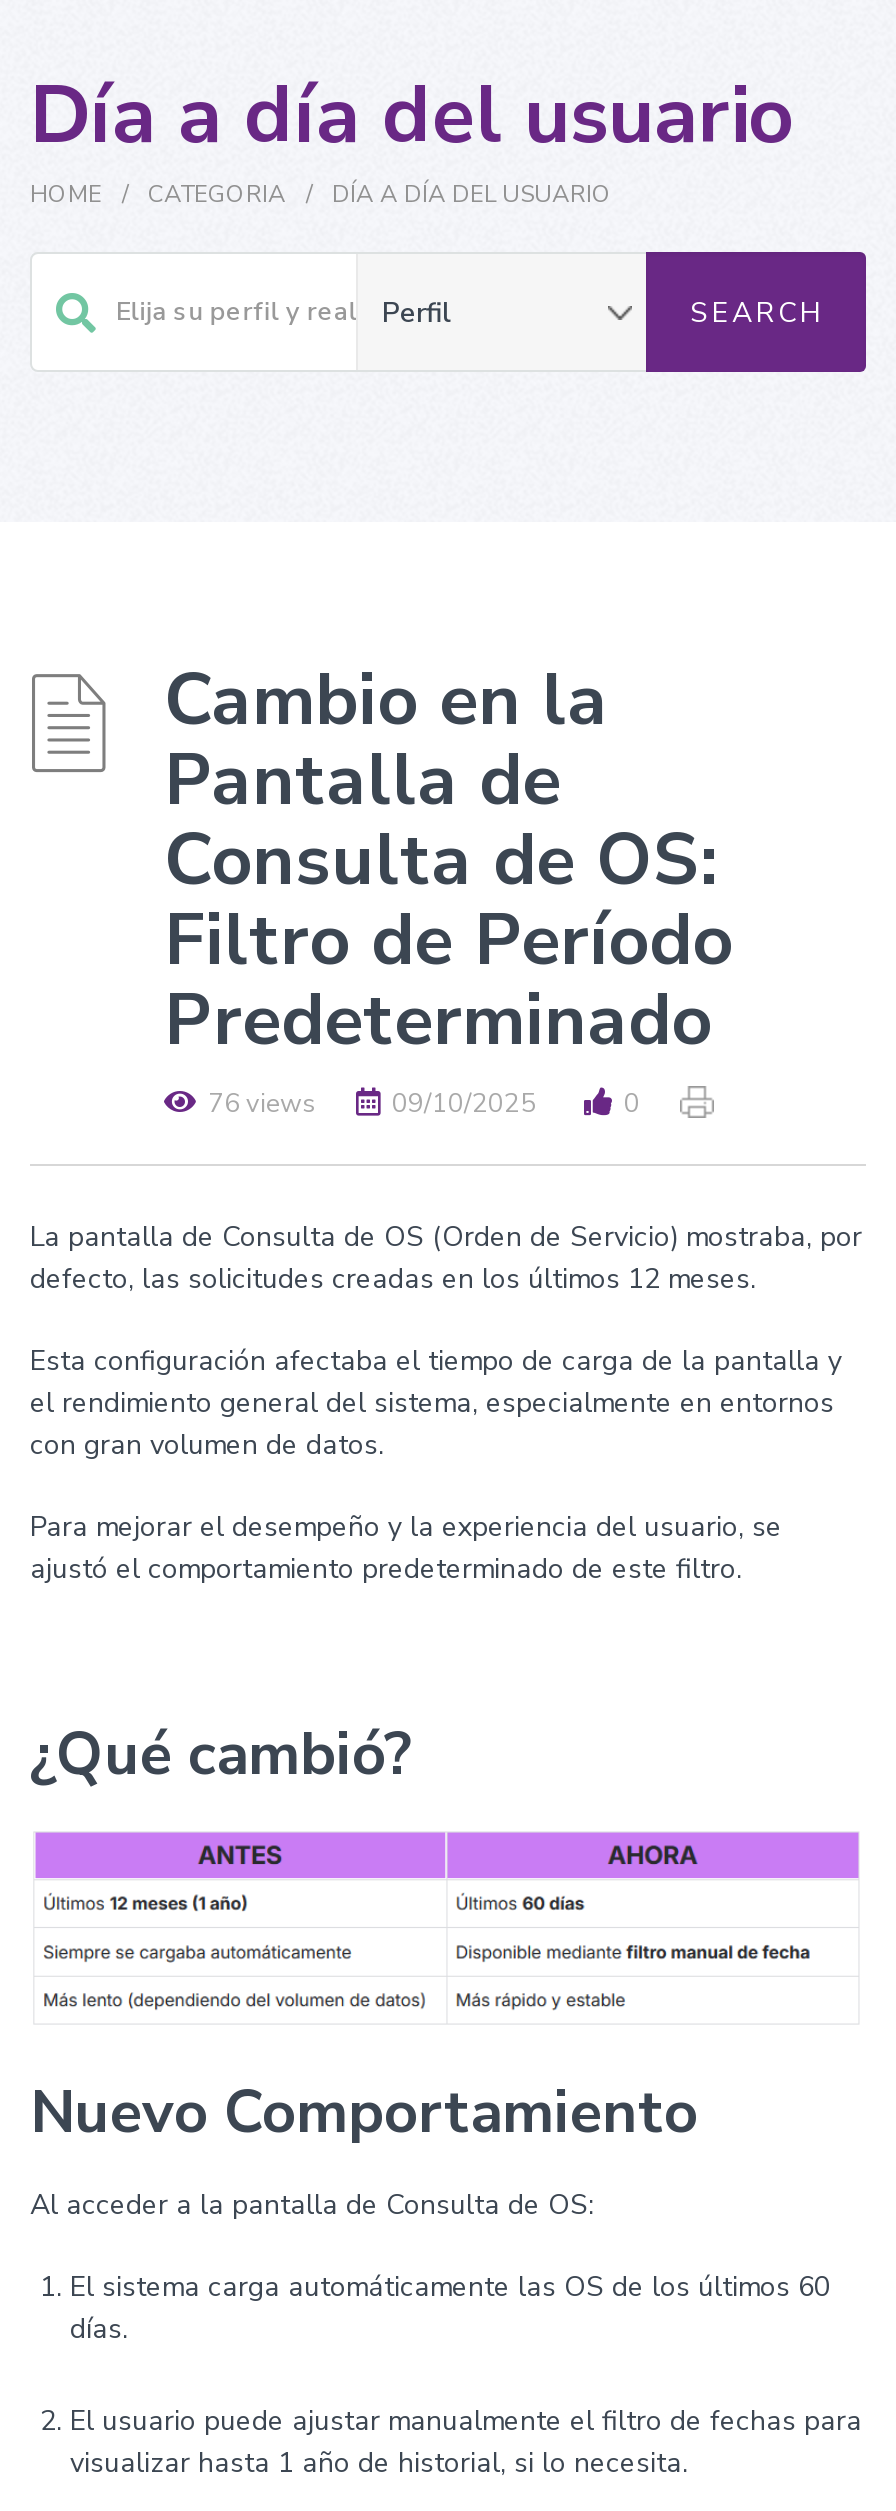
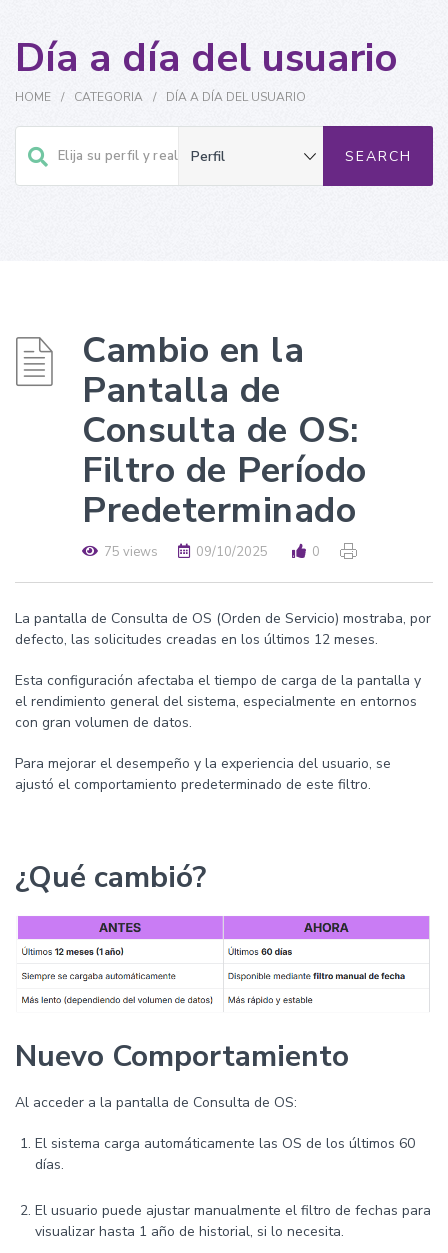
- 76 views
+ 75 views
